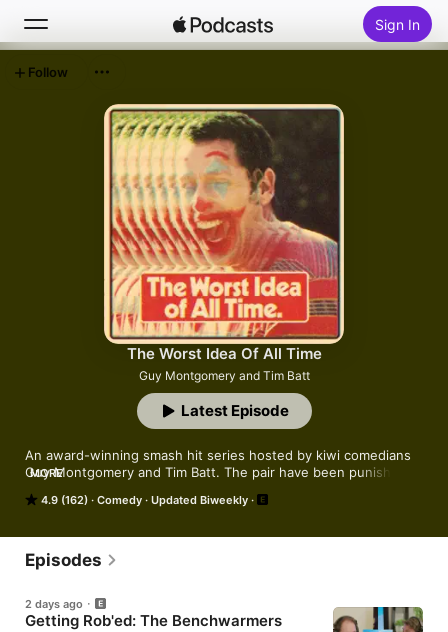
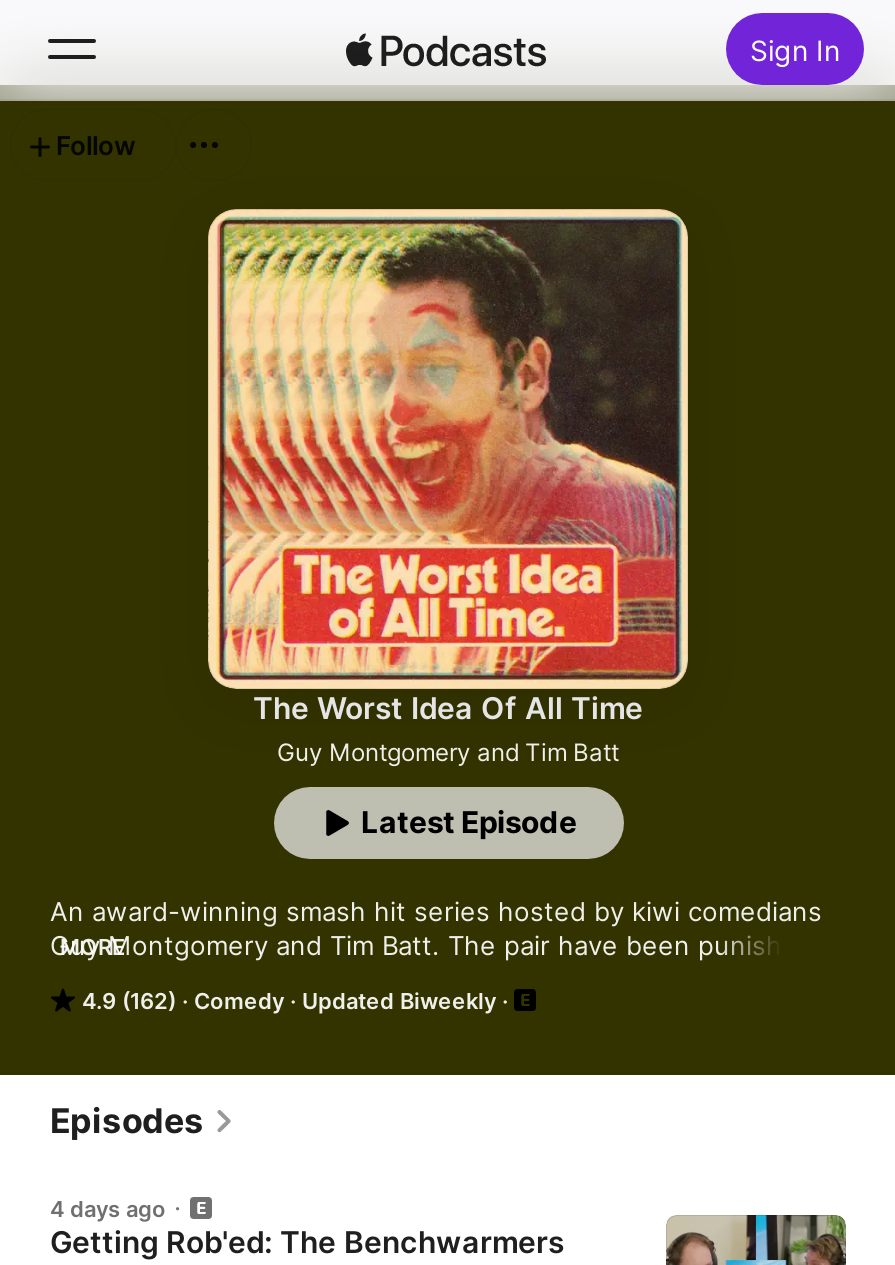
- 2 days ago
+ 4 days ago
